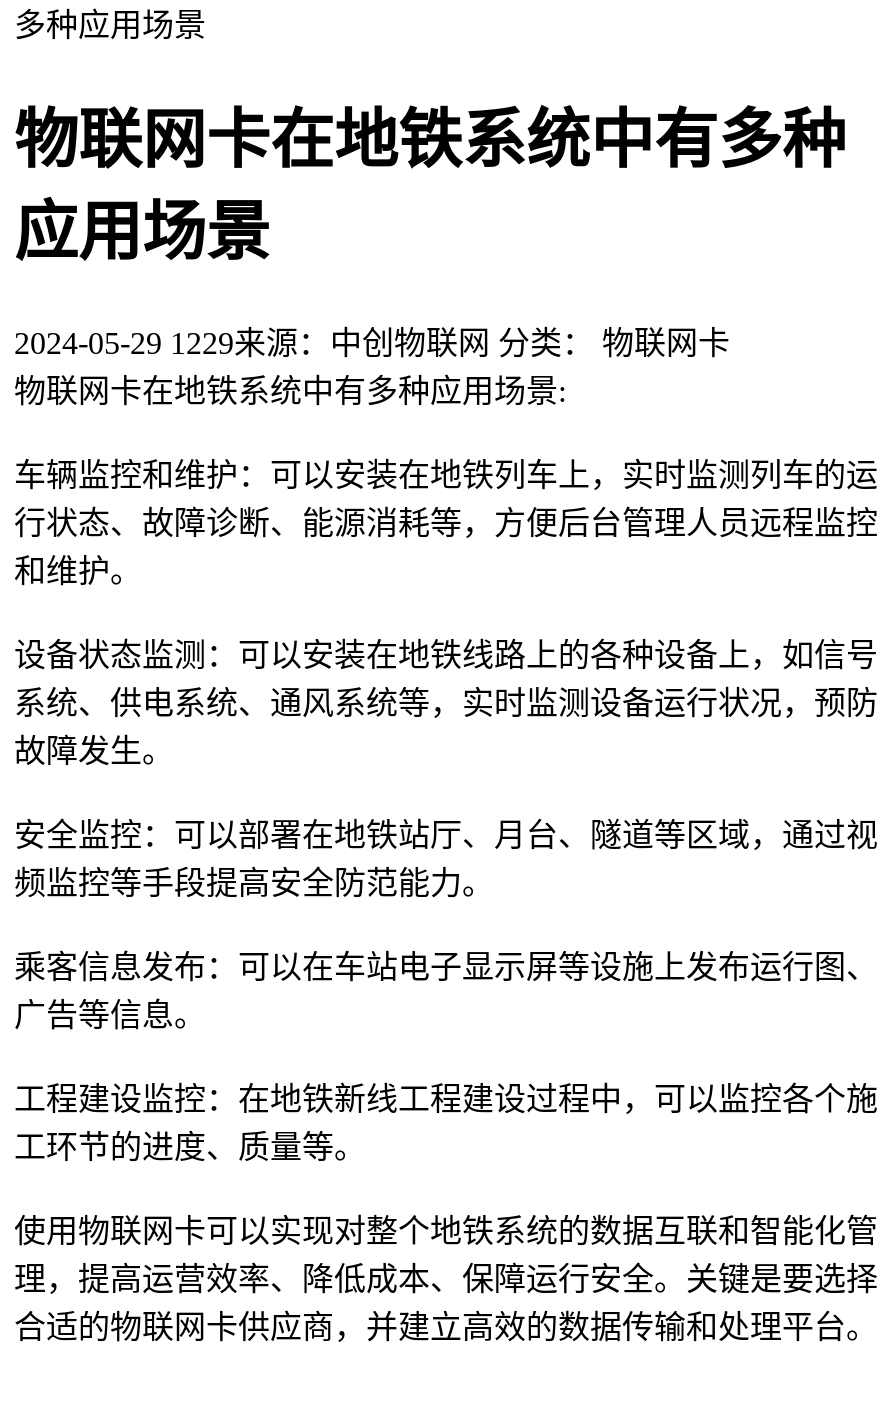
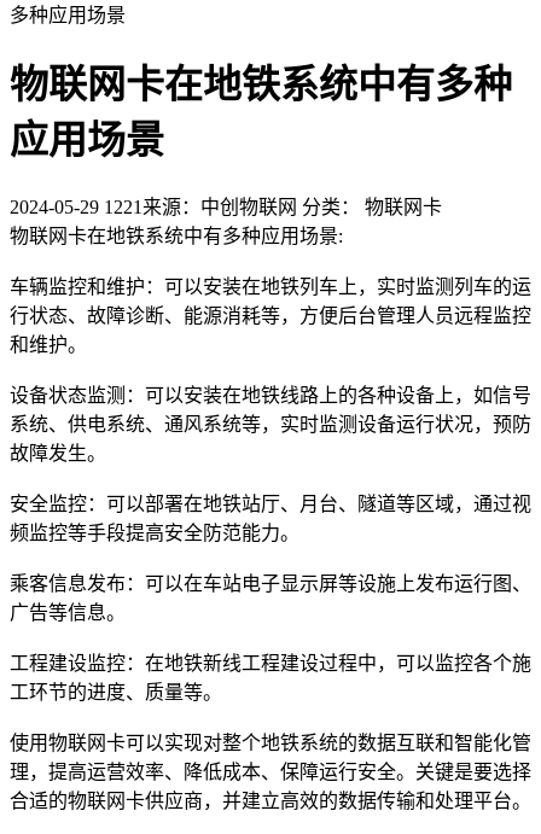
- 2024-05-29 1229来源：中创物联网 分类： 物联网卡
+ 2024-05-29 1221来源：中创物联网 分类： 物联网卡
